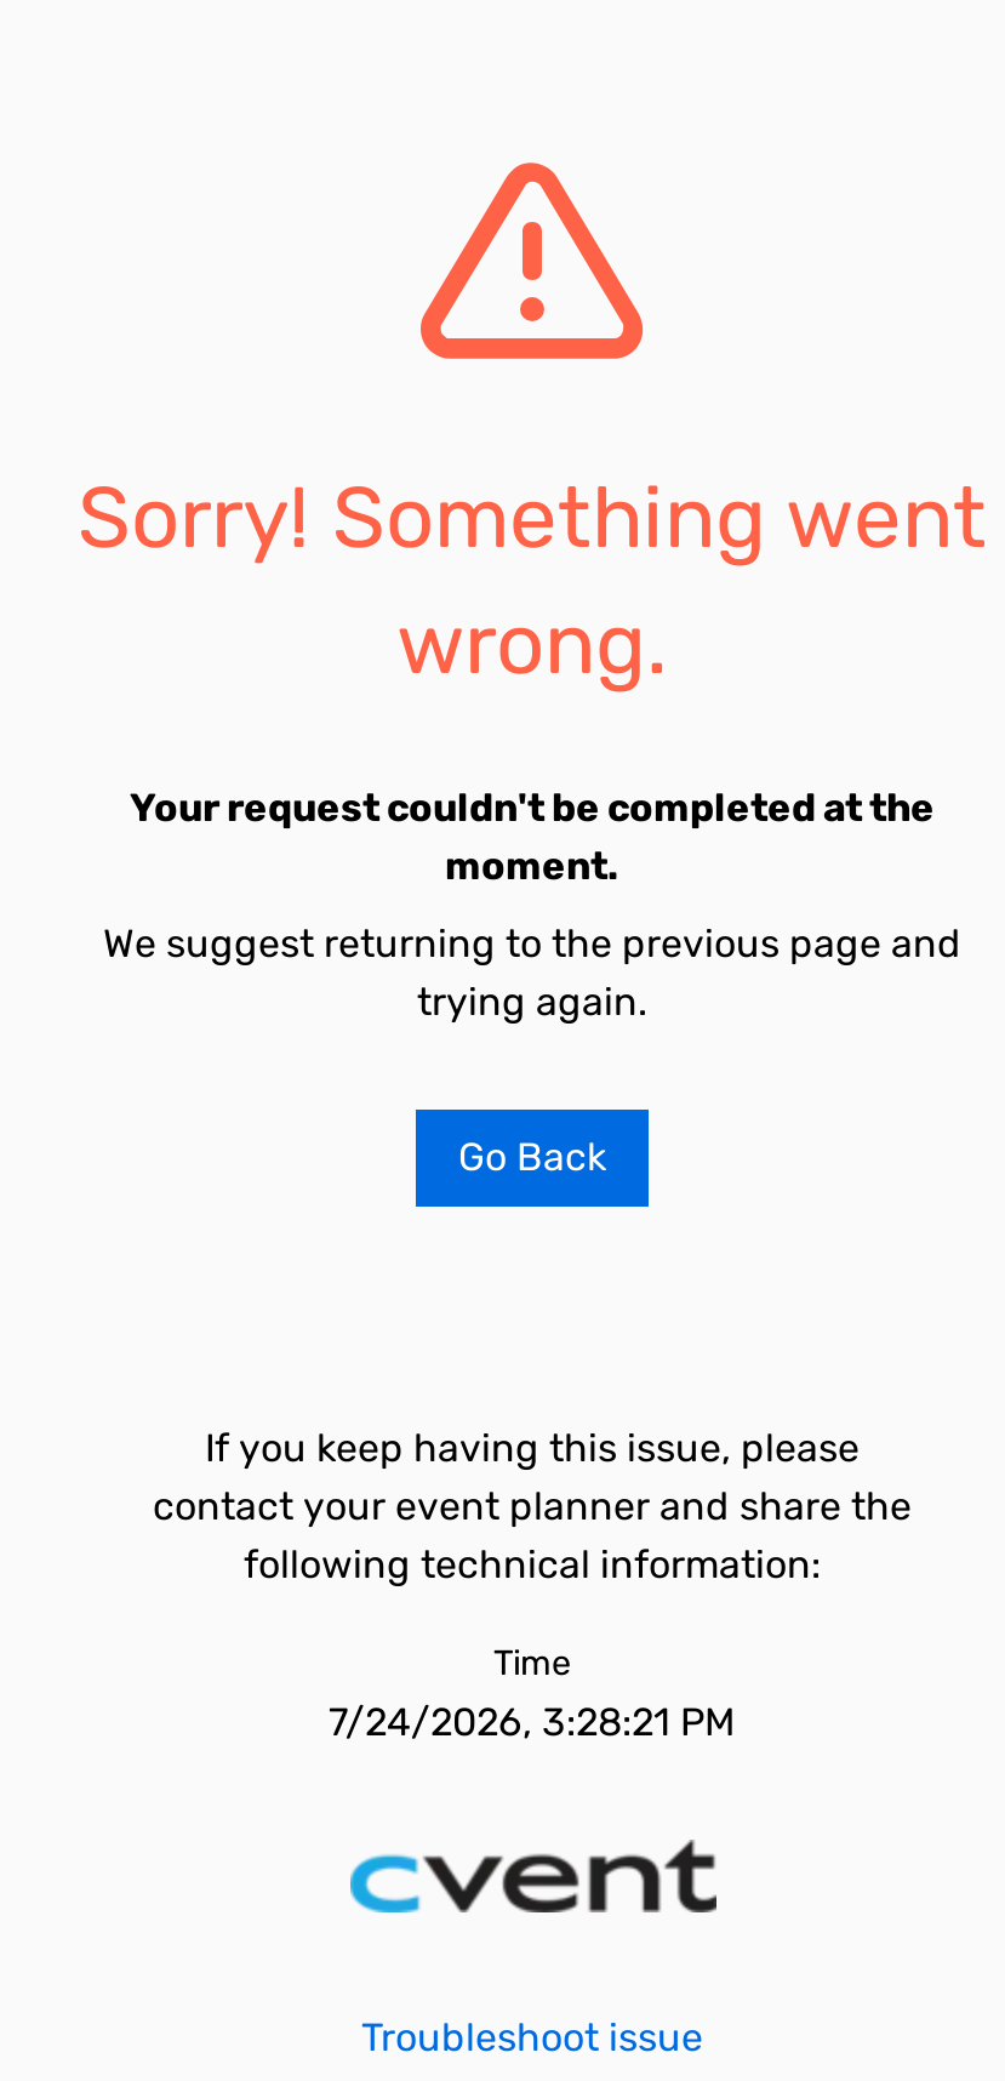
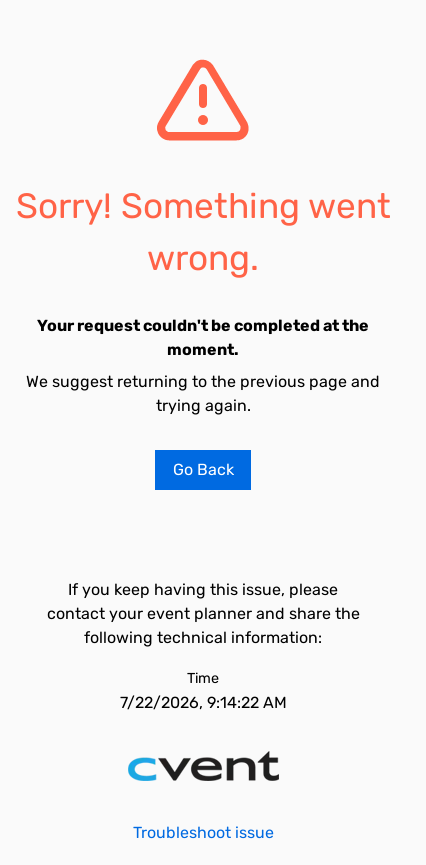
- 7/24/2026, 3:28:21 PM
+ 7/22/2026, 9:14:22 AM
